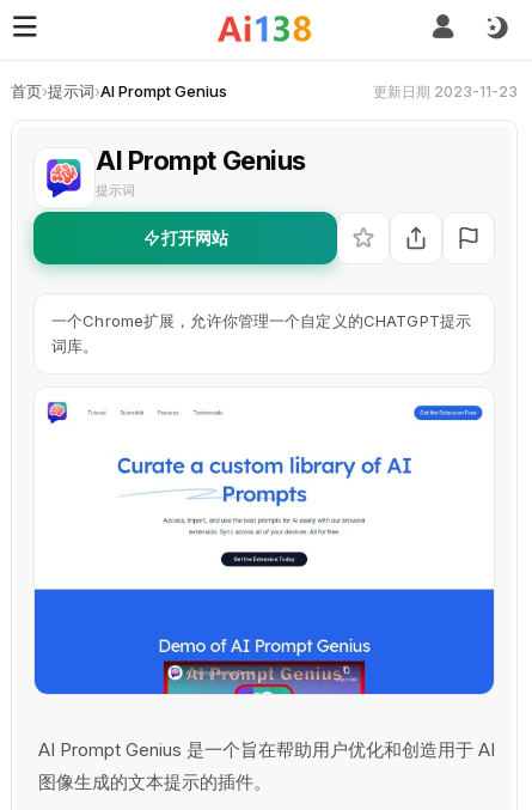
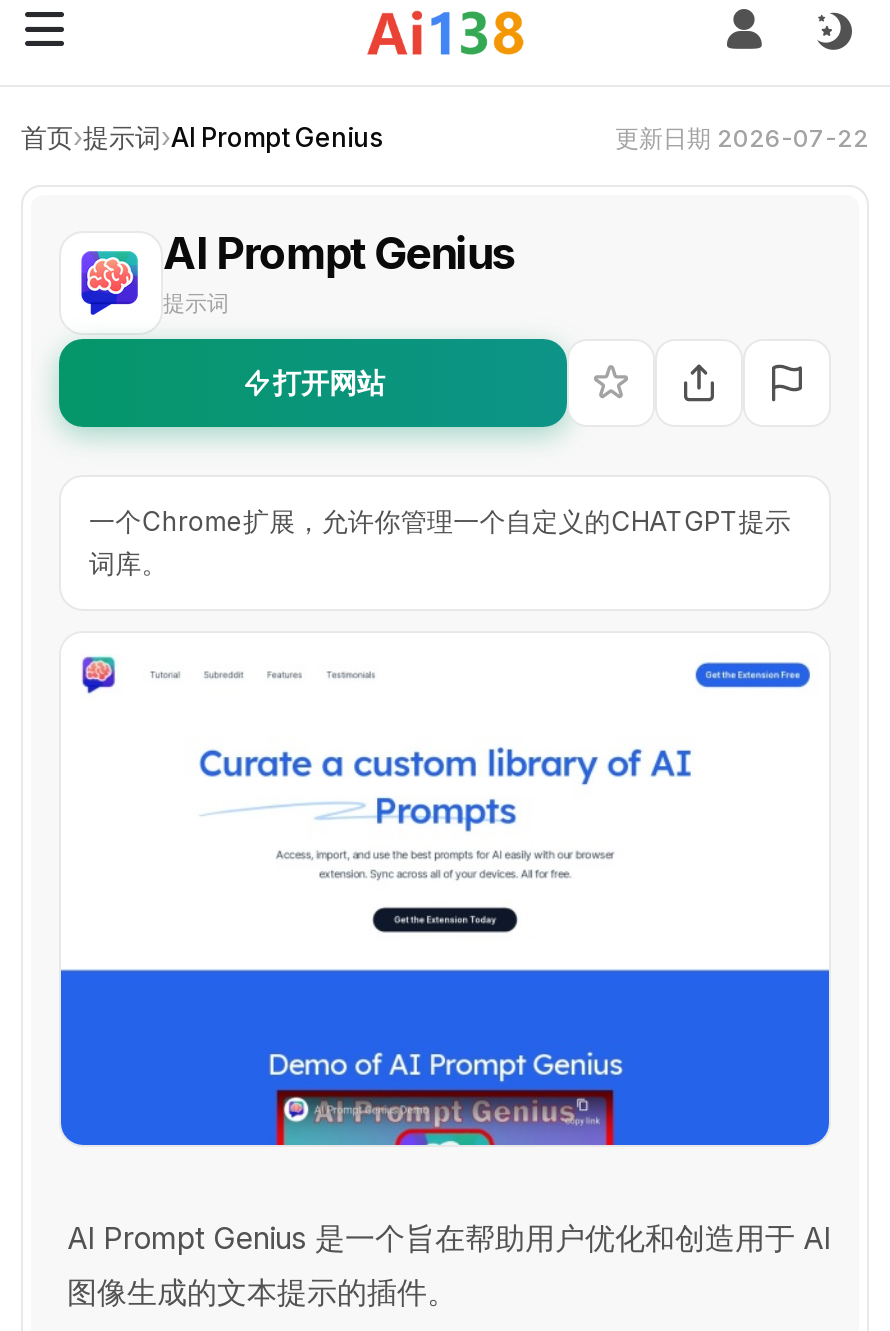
- 更新日期 2023-11-23
+ 更新日期 2026-07-22
